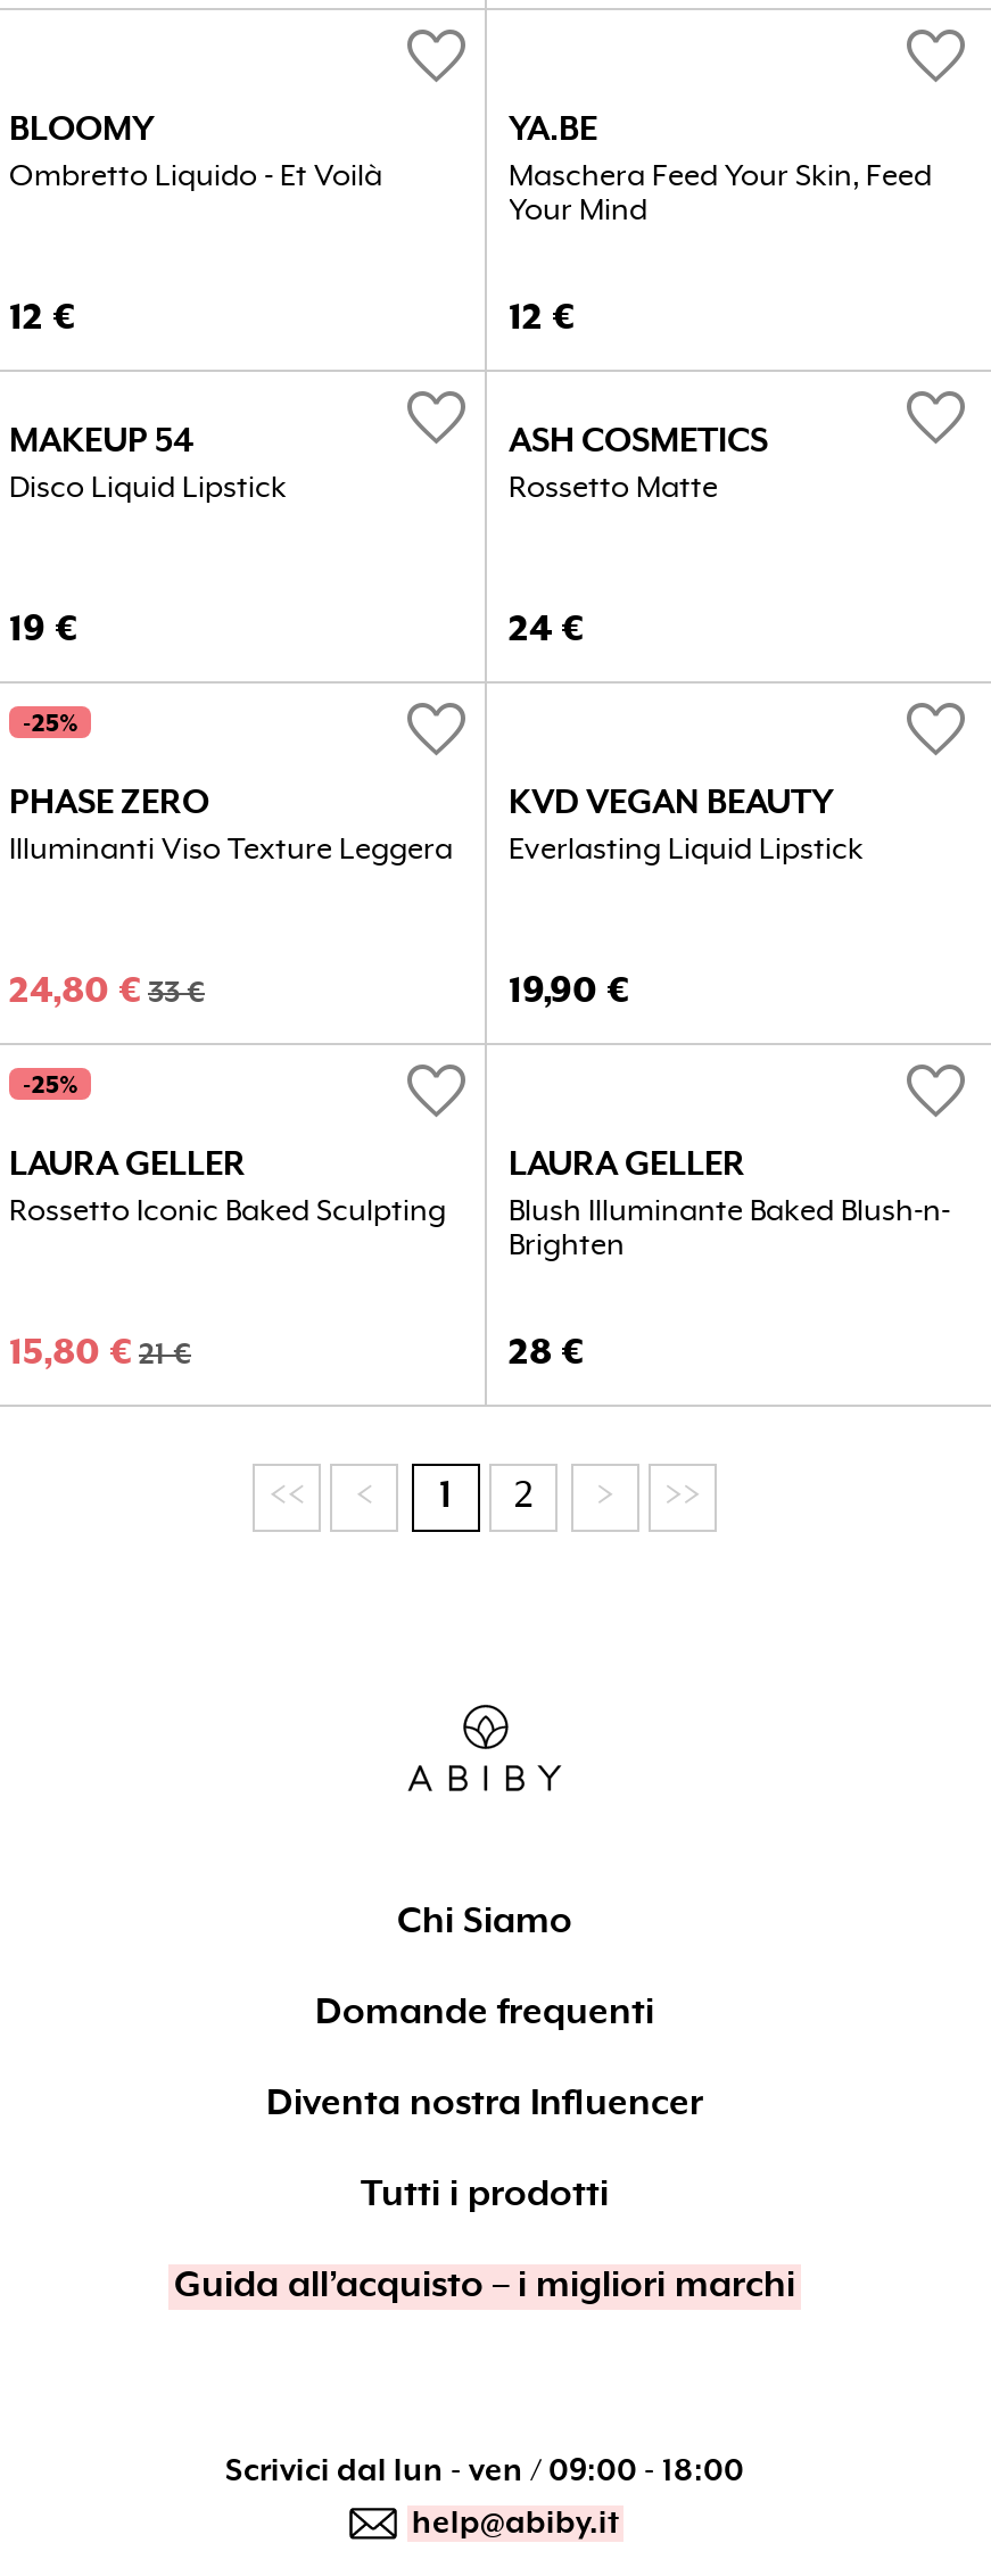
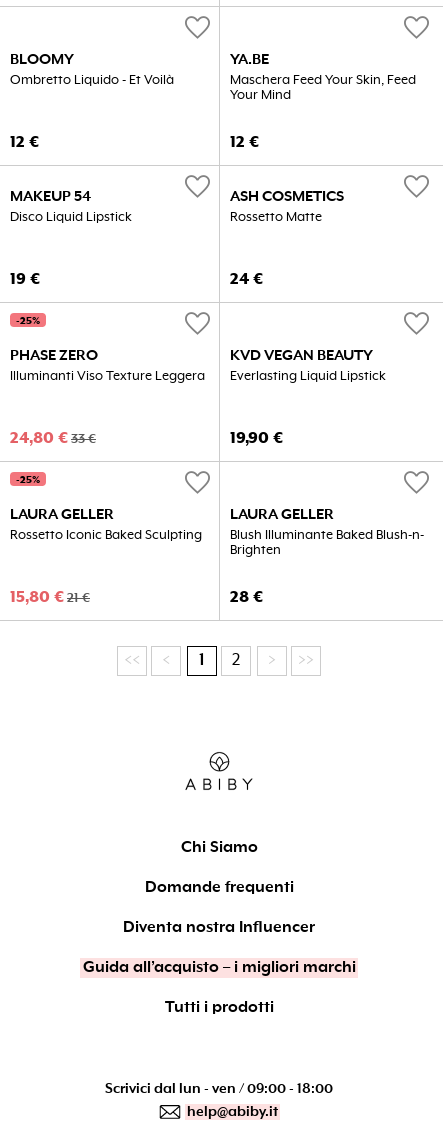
moved down: Tutti i prodotti

moved up: Guida all’acquisto – i migliori marchi
